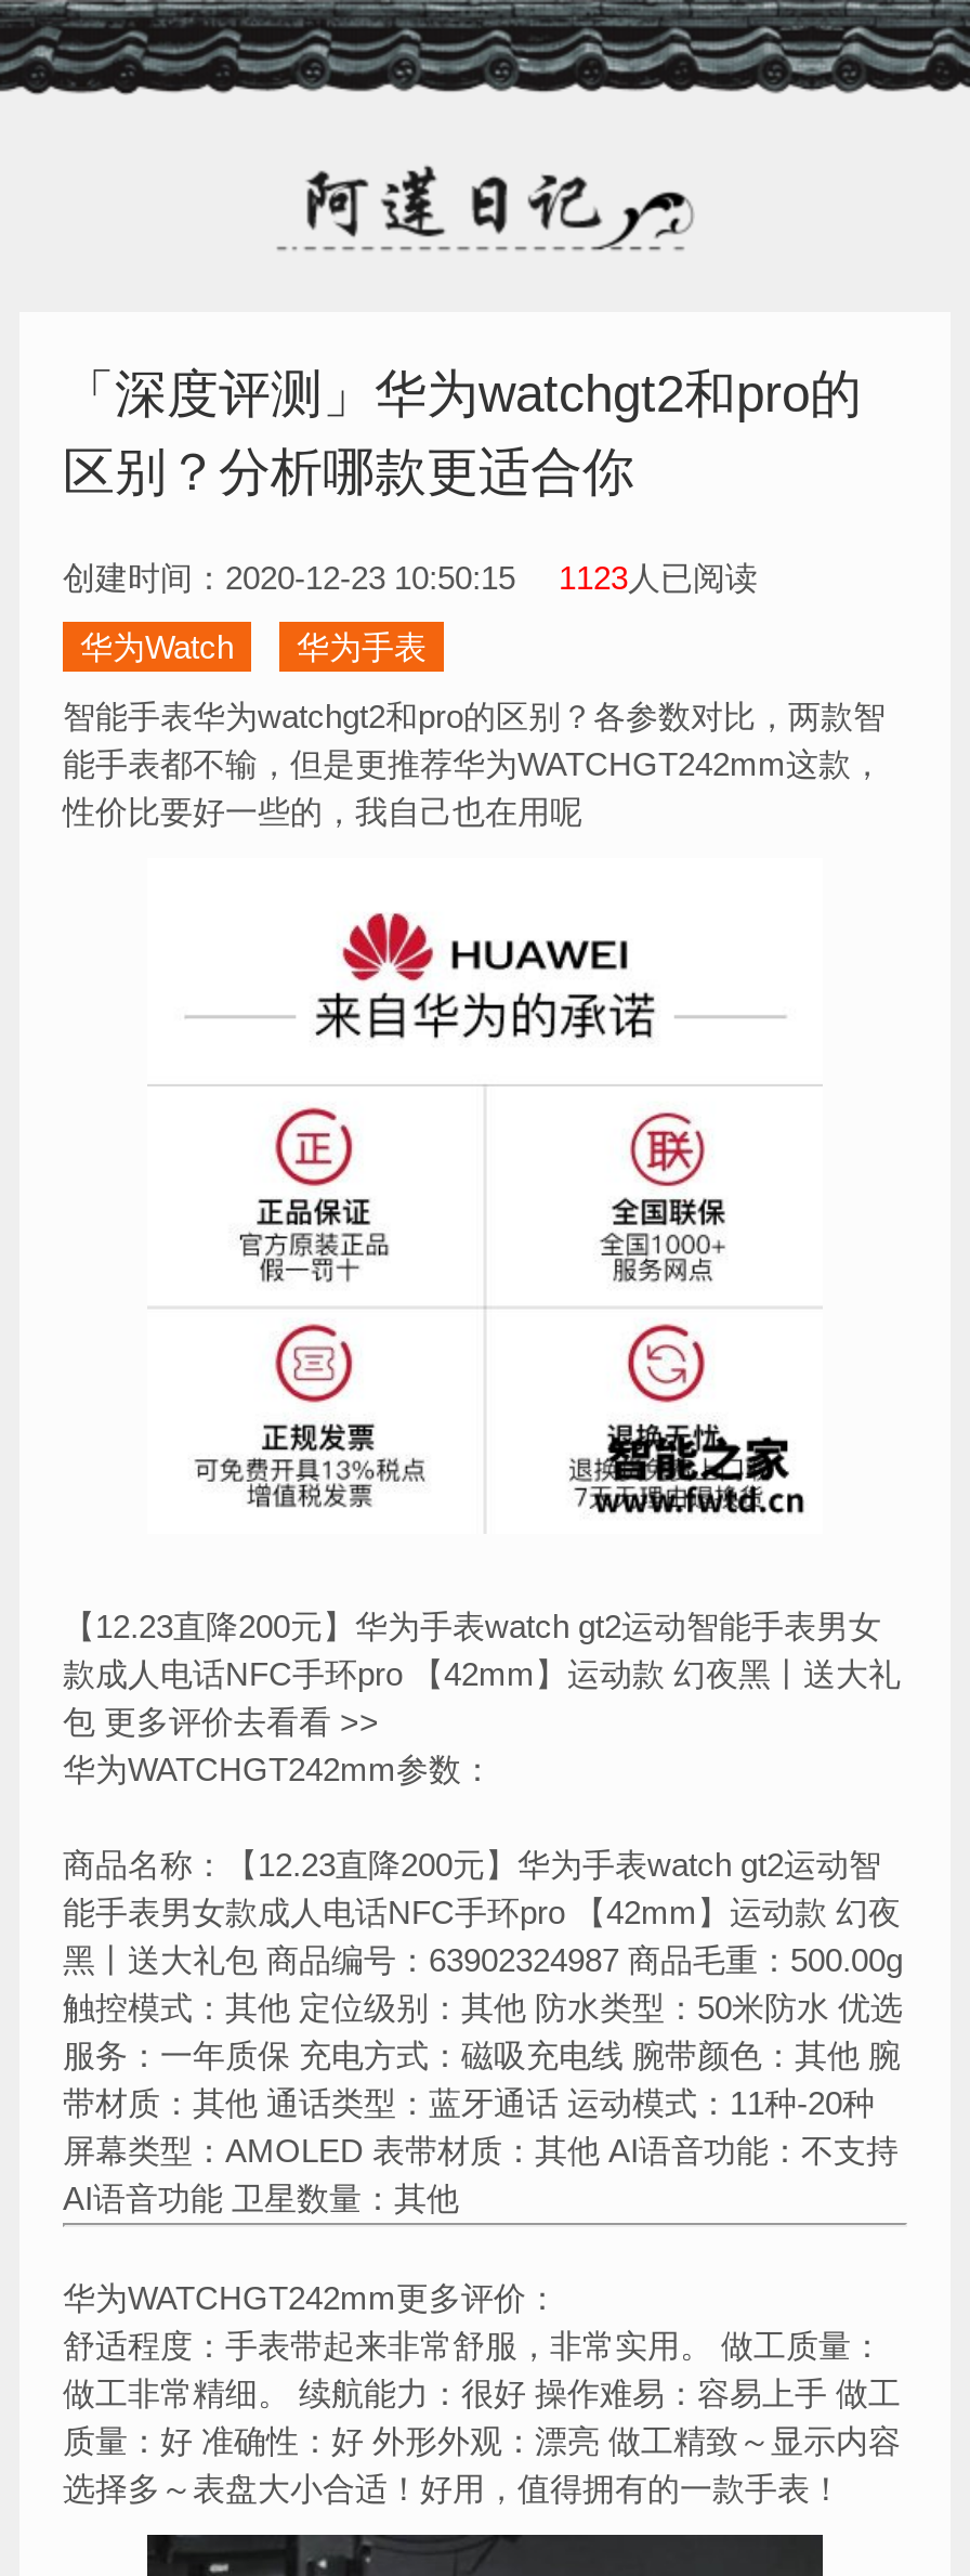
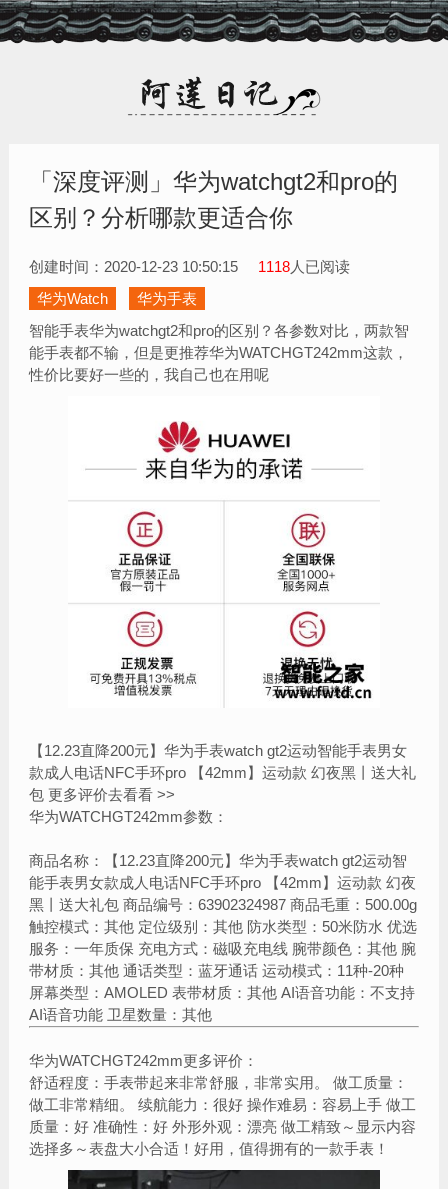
- 创建时间：2020-12-23 10:50:15 1123人已阅读
+ 创建时间：2020-12-23 10:50:15 1118人已阅读
